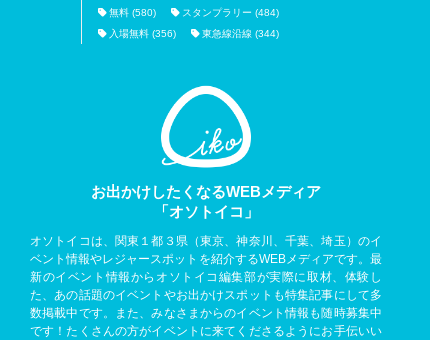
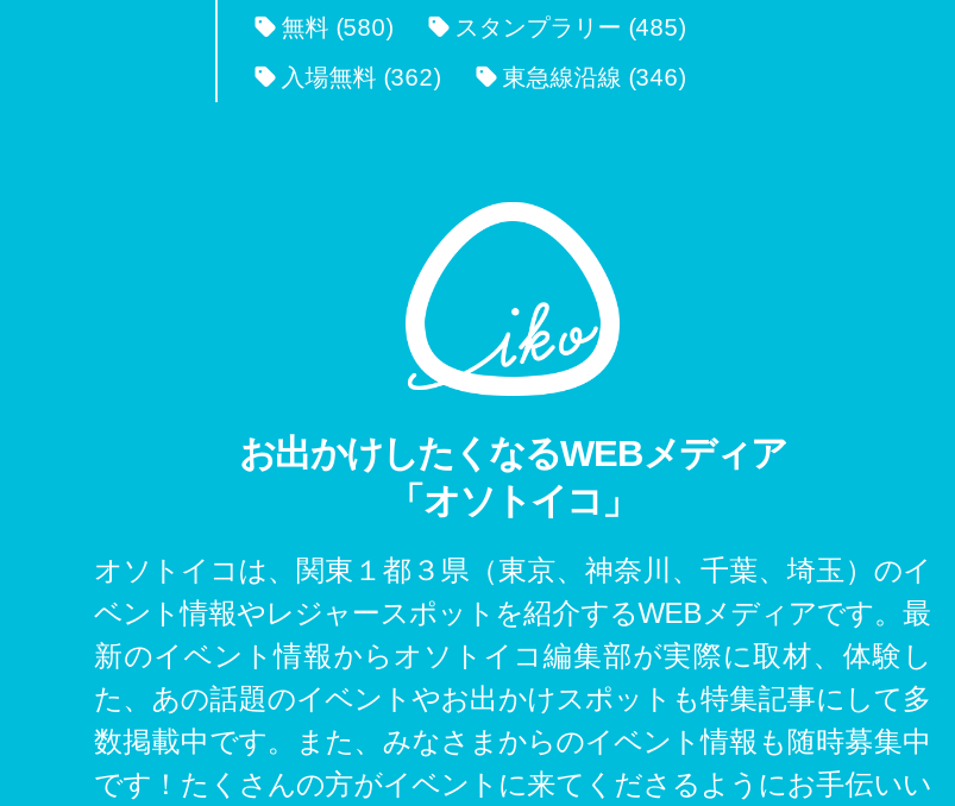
- スタンプラリー (484)
+ スタンプラリー (485)

- 入場無料 (356)
+ 入場無料 (362)

- 東急線沿線 (344)
+ 東急線沿線 (346)
